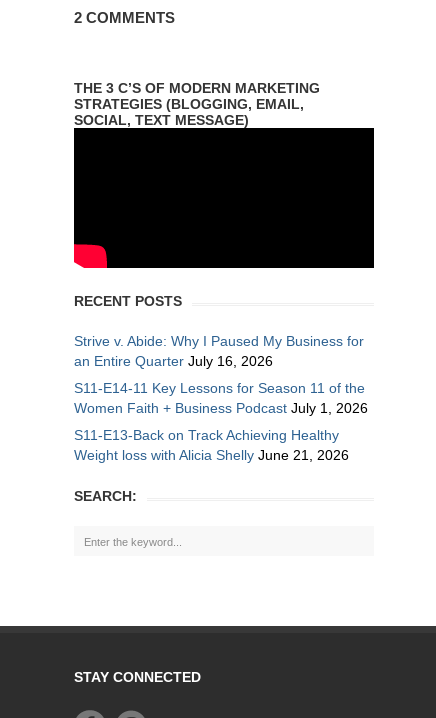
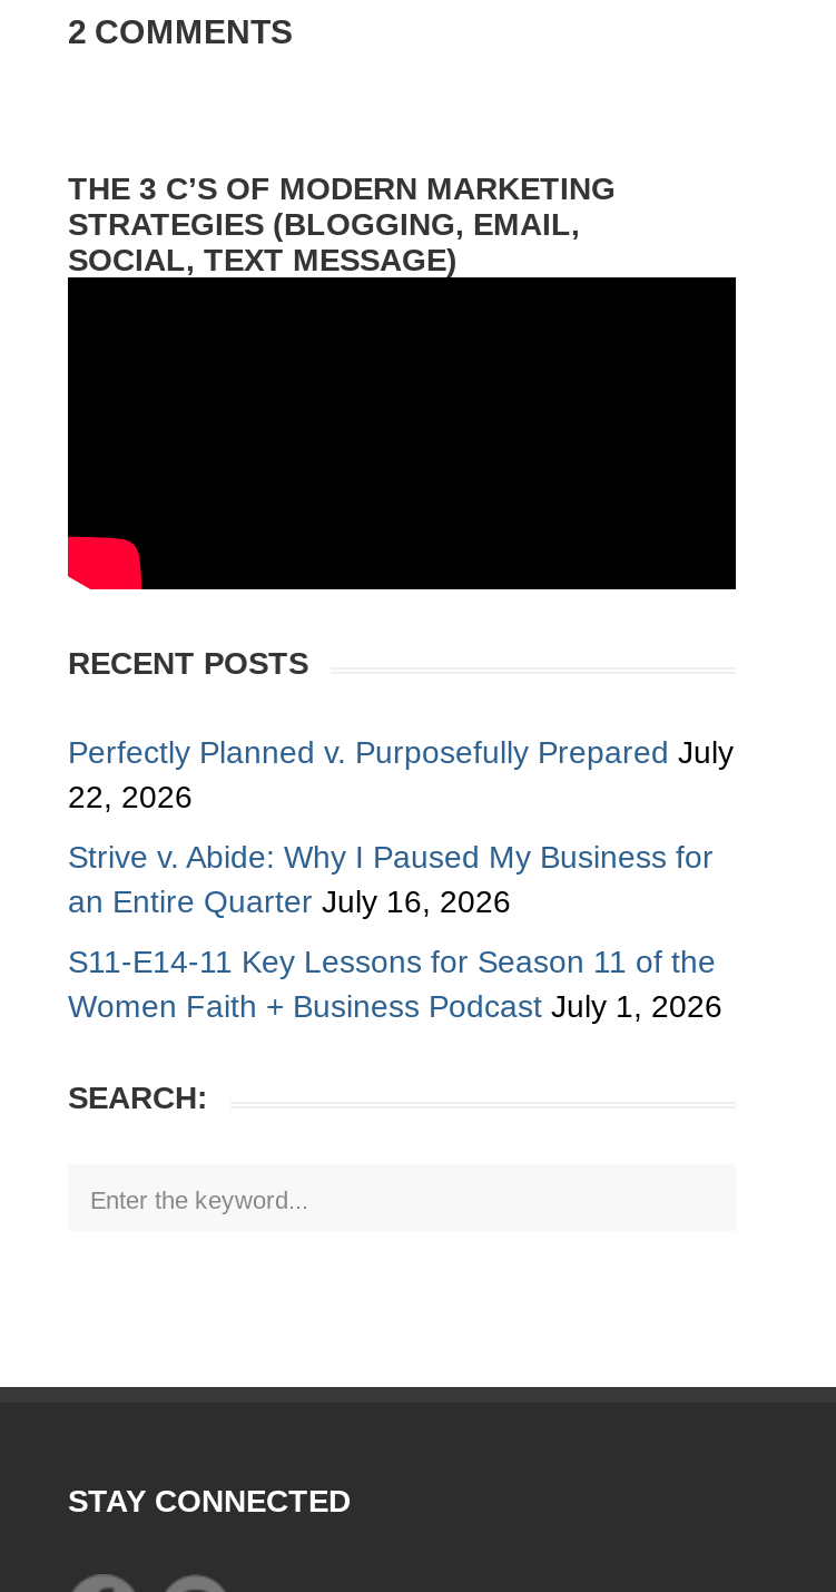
+ Perfectly Planned v. Purposefully Prepared July
+ 22, 2026

moved down: Strive v. Abide: Why I Paused My Business for | an Entire Quarter July 16, 2026 | S11-E14-11 Key Lessons for Season 11 of the | Women Faith + Business Podcast July 1, 2026

- S11-E13-Back on Track Achieving Healthy
- Weight loss with Alicia Shelly June 21, 2026
